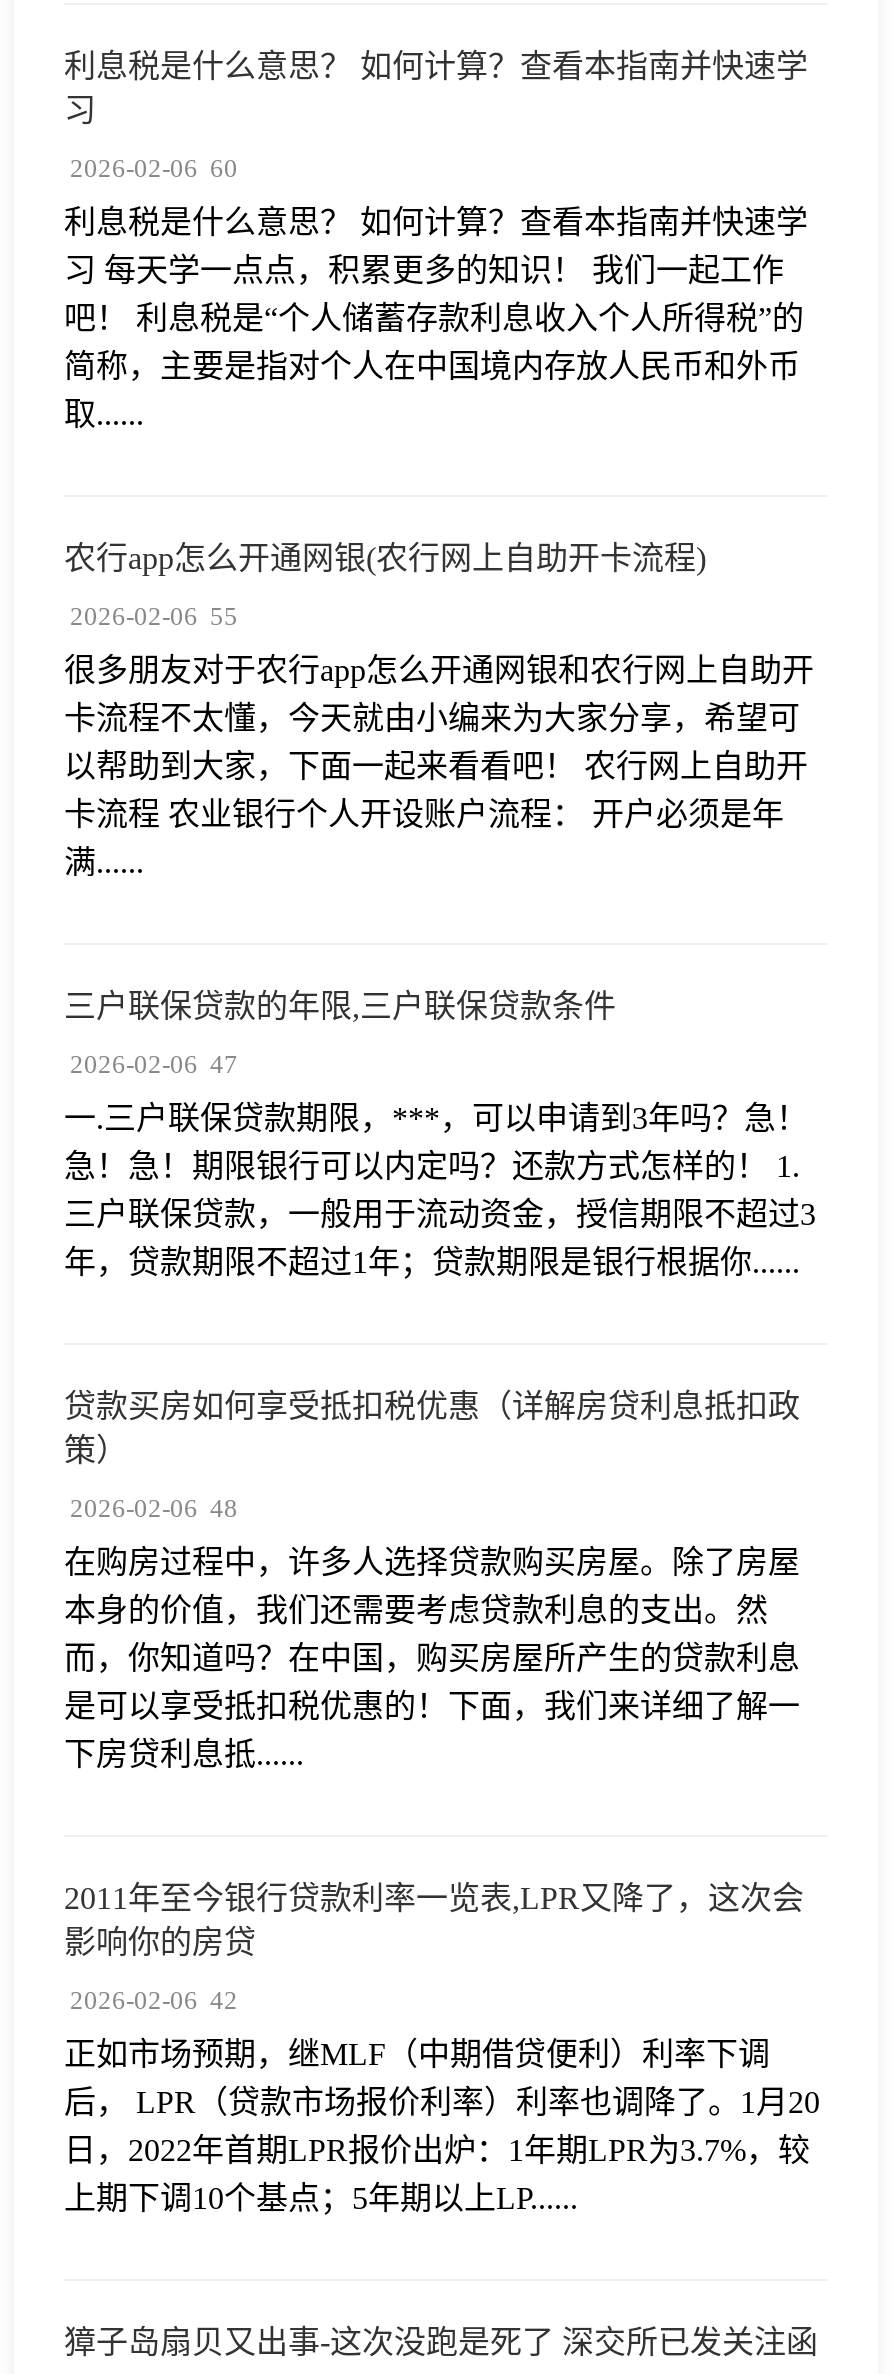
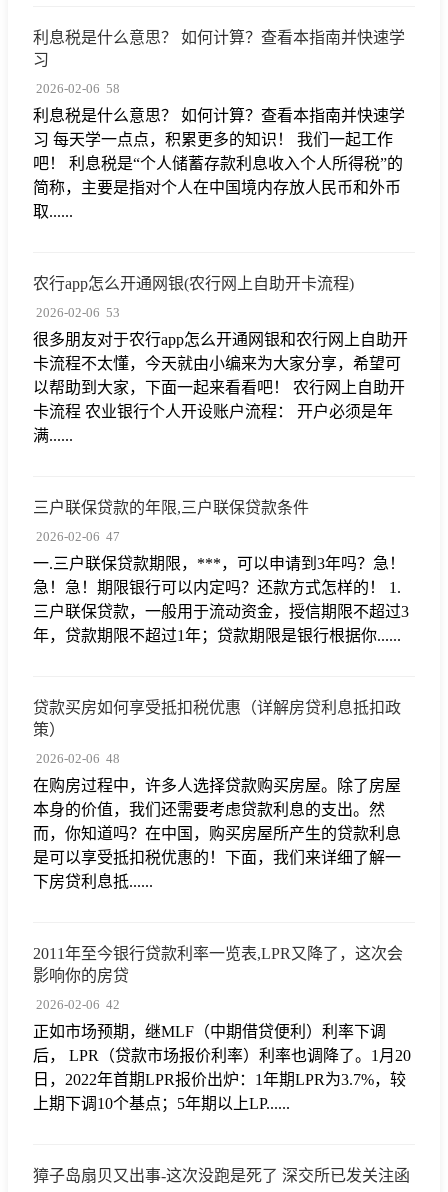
- 2026-02-06 60
+ 2026-02-06 58

- 2026-02-06 55
+ 2026-02-06 53
